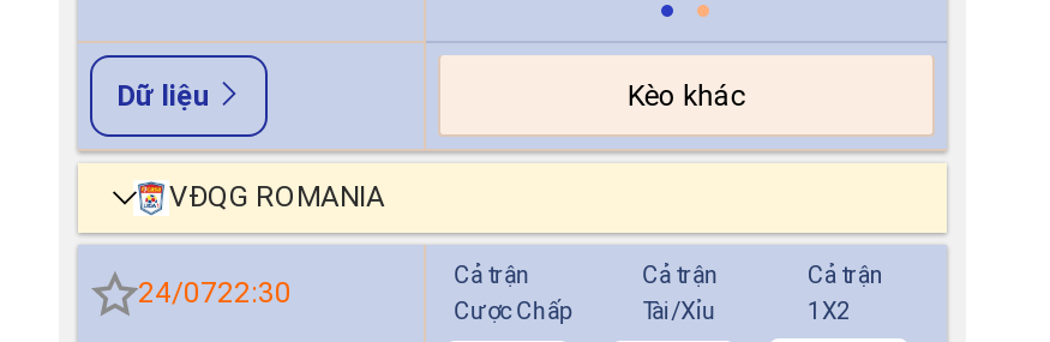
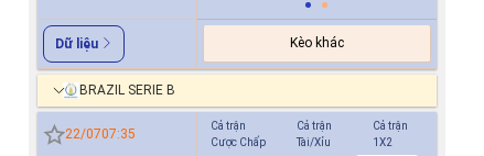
- VĐQG ROMANIA
+ BRAZIL SERIE B

- 24/0722:30
+ 22/0707:35
